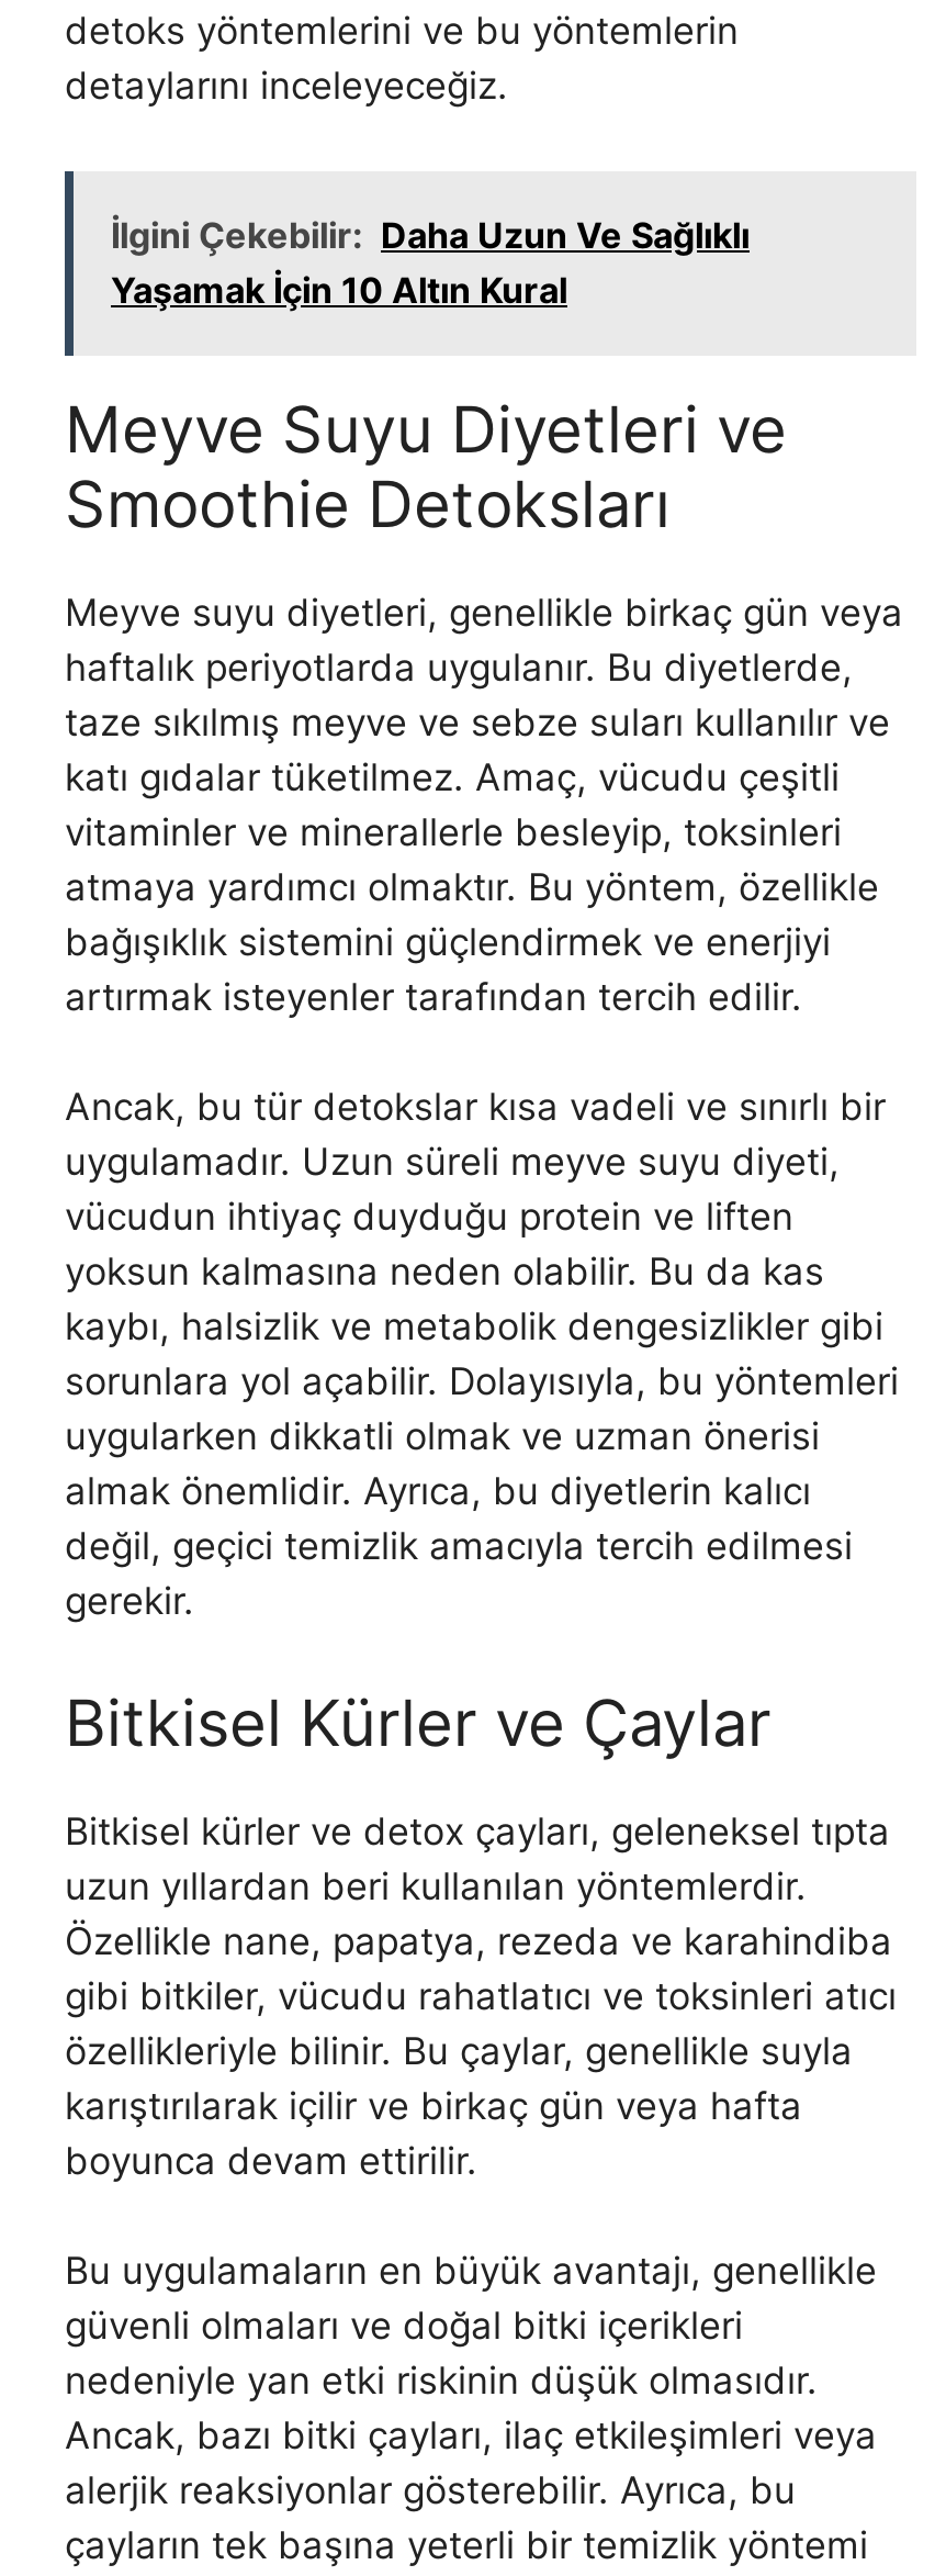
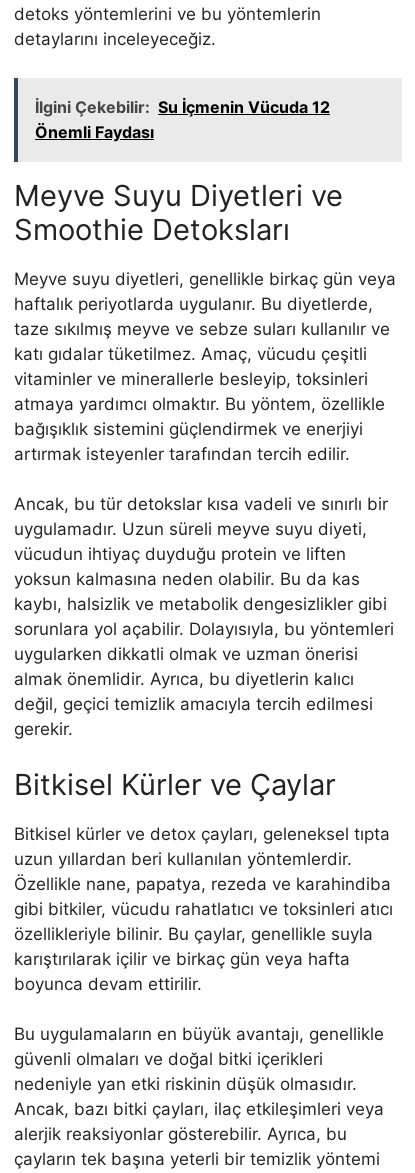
- İlgini Çekebilir: Daha Uzun Ve Sağlıklı
- Yaşamak İçin 10 Altın Kural
+ İlgini Çekebilir: Su İçmenin Vücuda 12
+ Önemli Faydası
